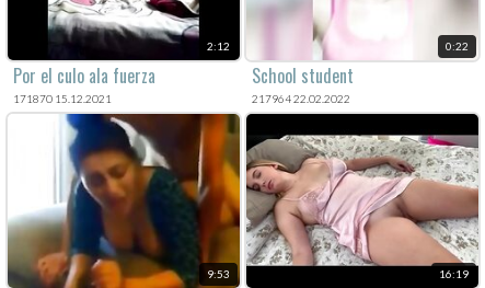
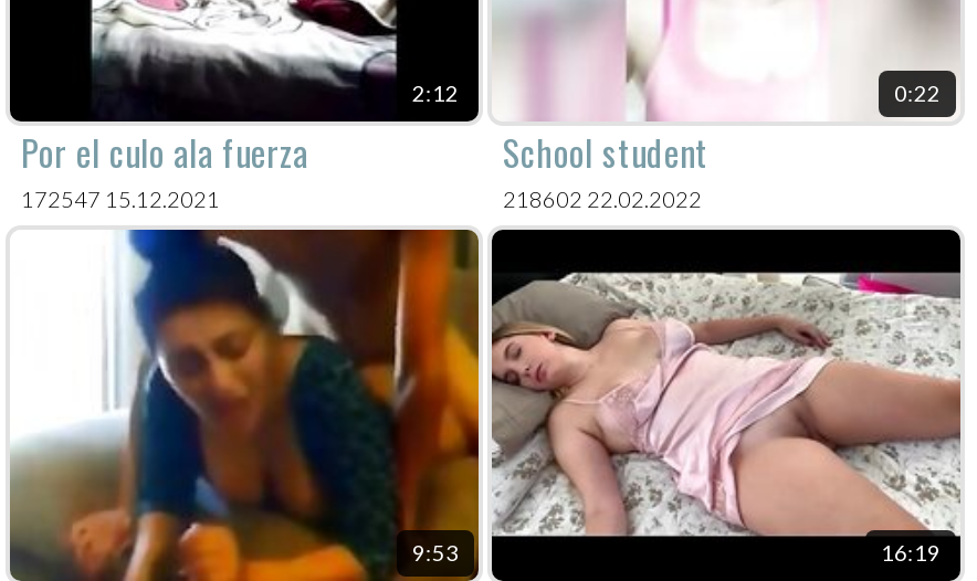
- 171870 15.12.2021
+ 172547 15.12.2021

- 217964 22.02.2022
+ 218602 22.02.2022
